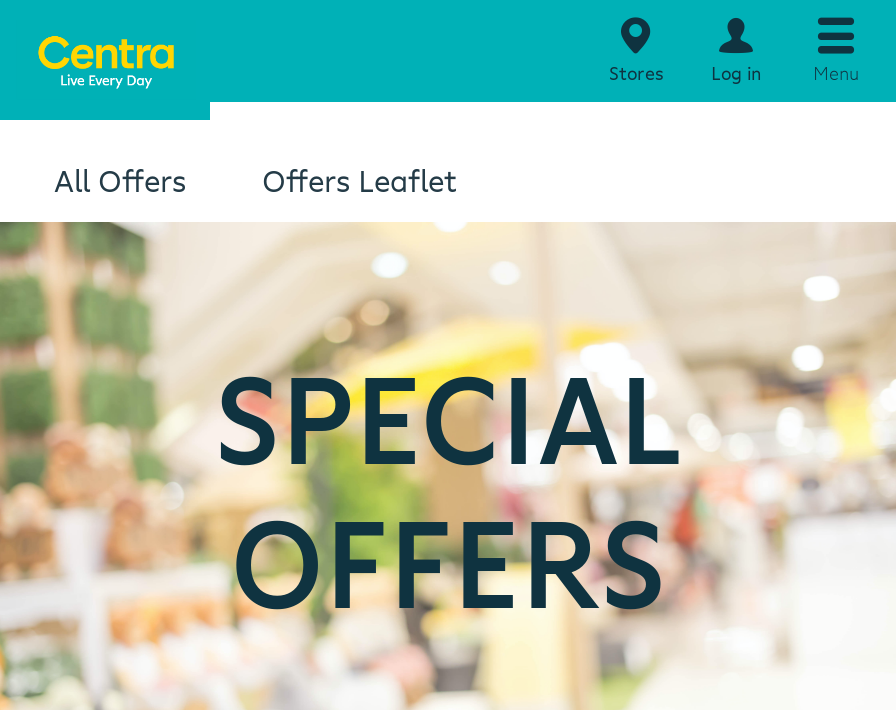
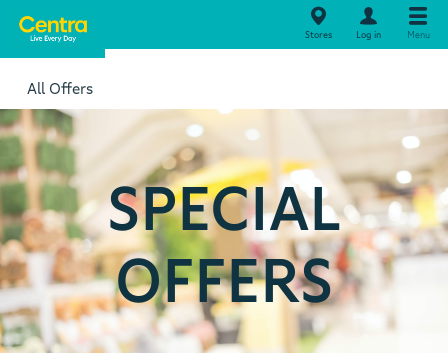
- Offers Leaflet
